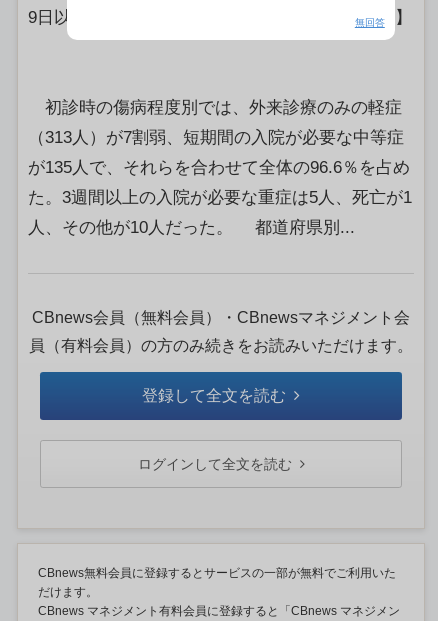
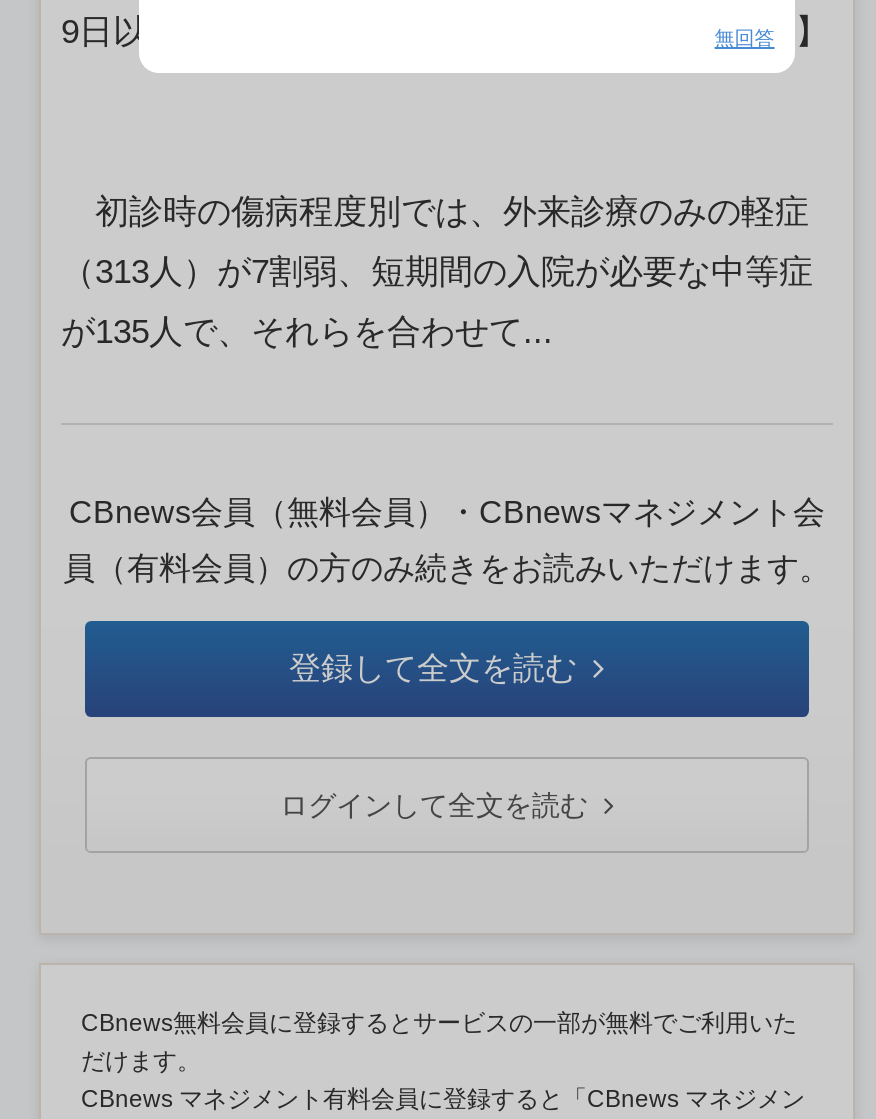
- が135⼈で、それらを合わせて全体の96.6％を占め
- た。3週間以上の⼊院が必要な重症は5⼈、死亡が1
- 人、その他が10人だった。 都道府県別...
+ が135⼈で、それらを合わせて...
